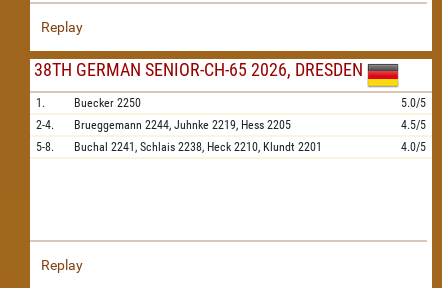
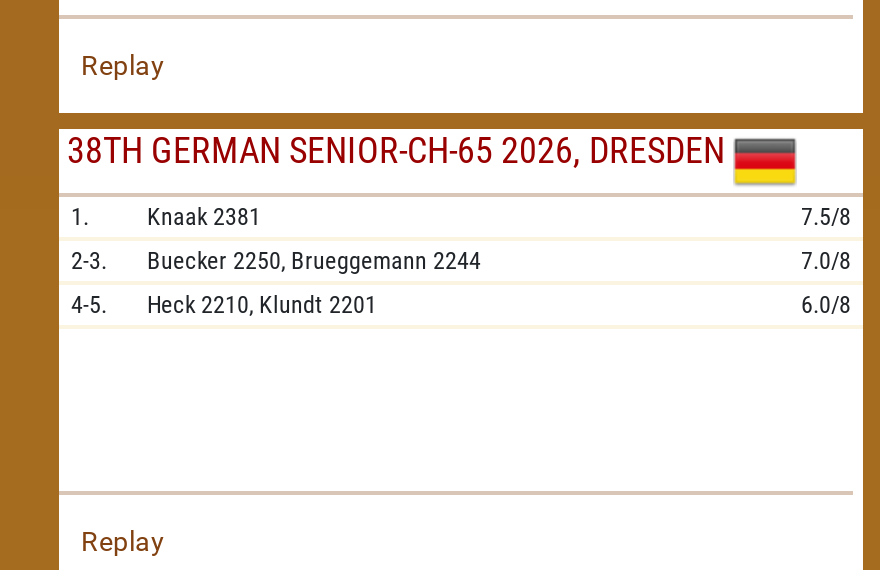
- Buecker 2250
- 5.0/5
+ Knaak 2381
+ 7.5/8

- 2-4.
- Brueggemann 2244, Juhnke 2219, Hess 2205
- 4.5/5
+ 2-3.
+ Buecker 2250, Brueggemann 2244
+ 7.0/8

- 5-8.
- Buchal 2241, Schlais 2238, Heck 2210, Klundt 2201
- 4.0/5
+ 4-5.
+ Heck 2210, Klundt 2201
+ 6.0/8
